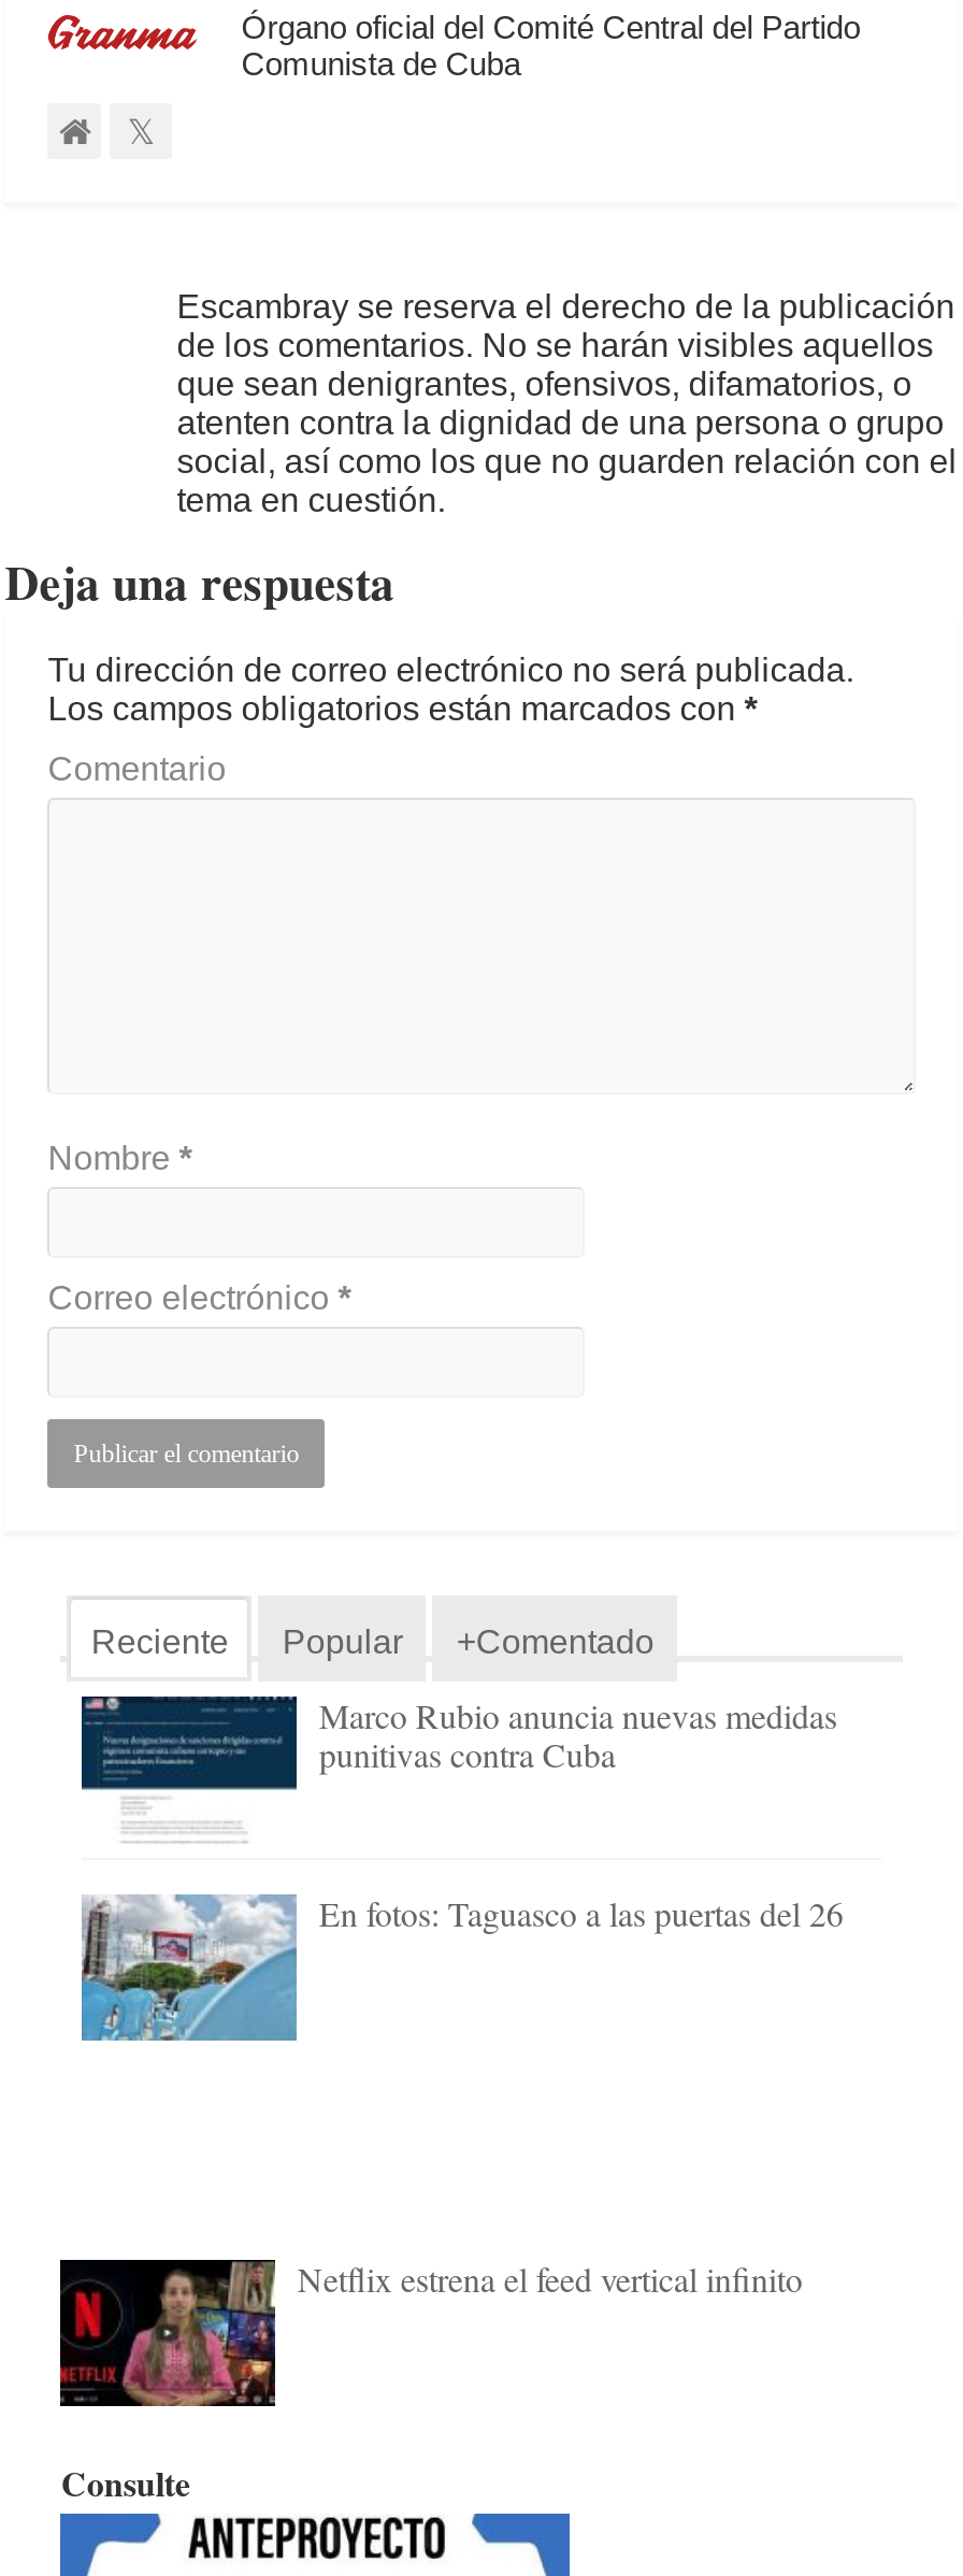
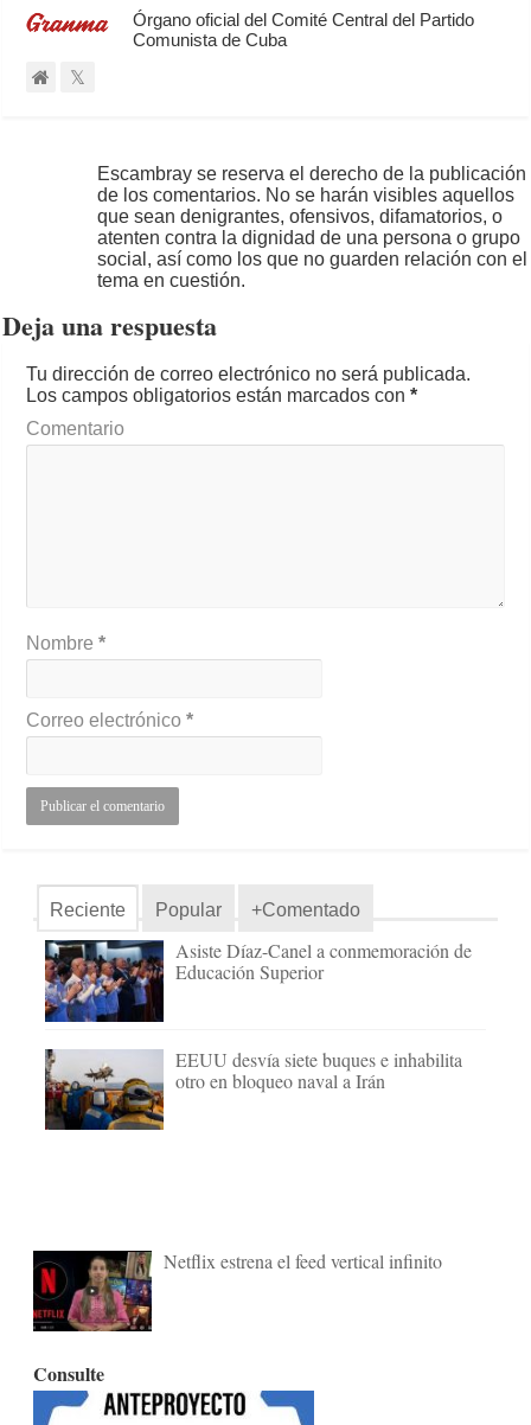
- [image]
- Marco Rubio anuncia nuevas medidas
- punitivas contra Cuba
+ [image]
+ Asiste Díaz-Canel a conmemoración de
+ Educación Superior

- [image]
- En fotos: Taguasco a las puertas del 26
+ [image]
+ EEUU desvía siete buques e inhabilita
+ otro en bloqueo naval a Irán
